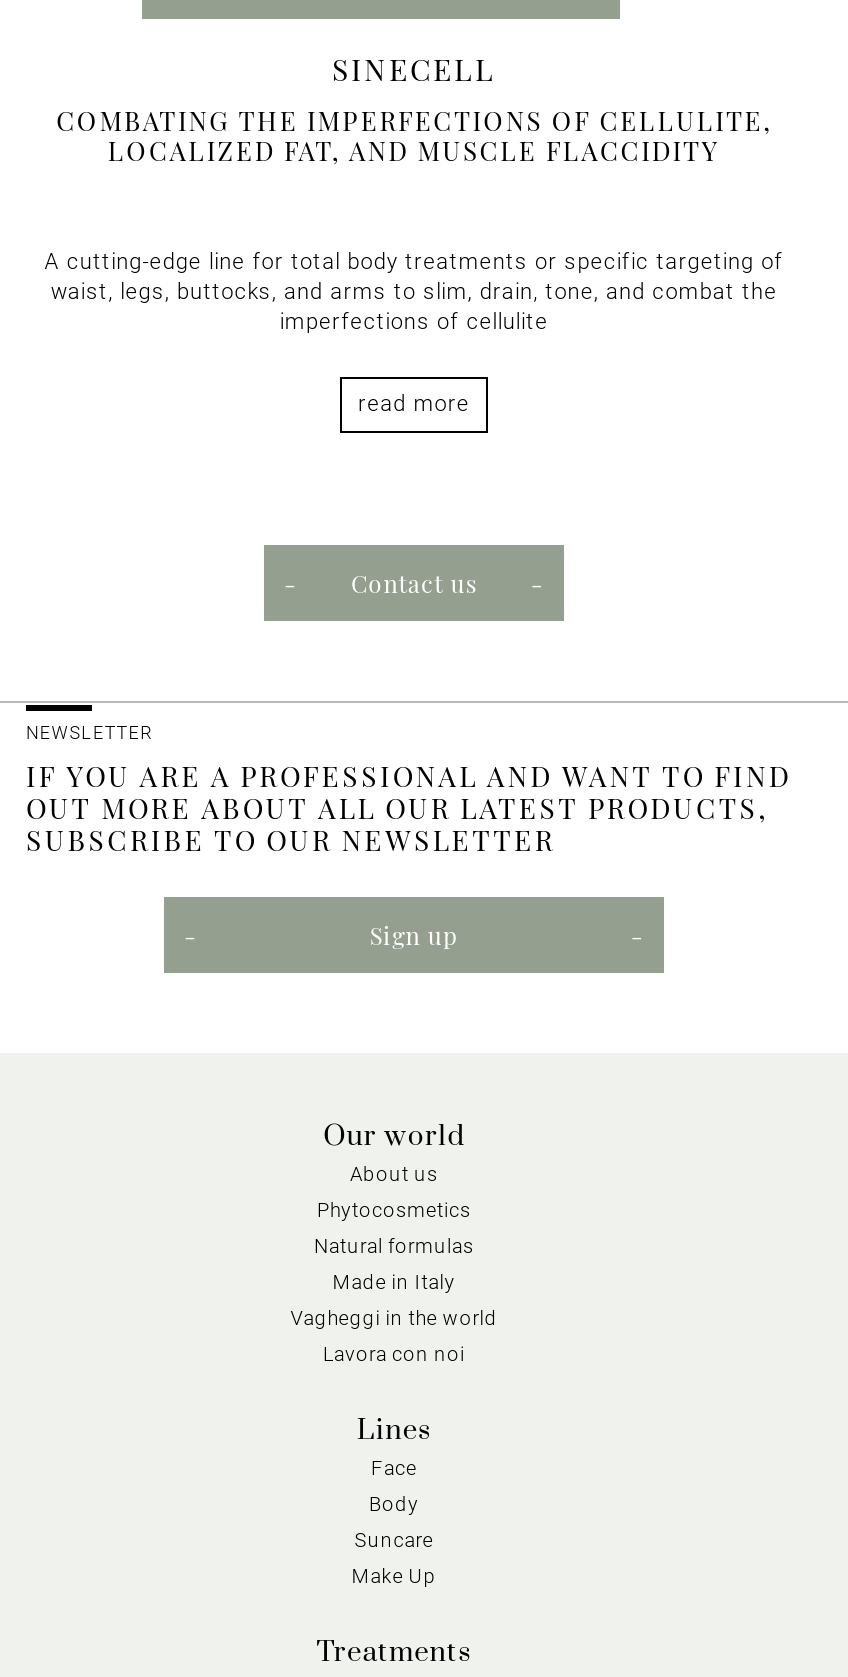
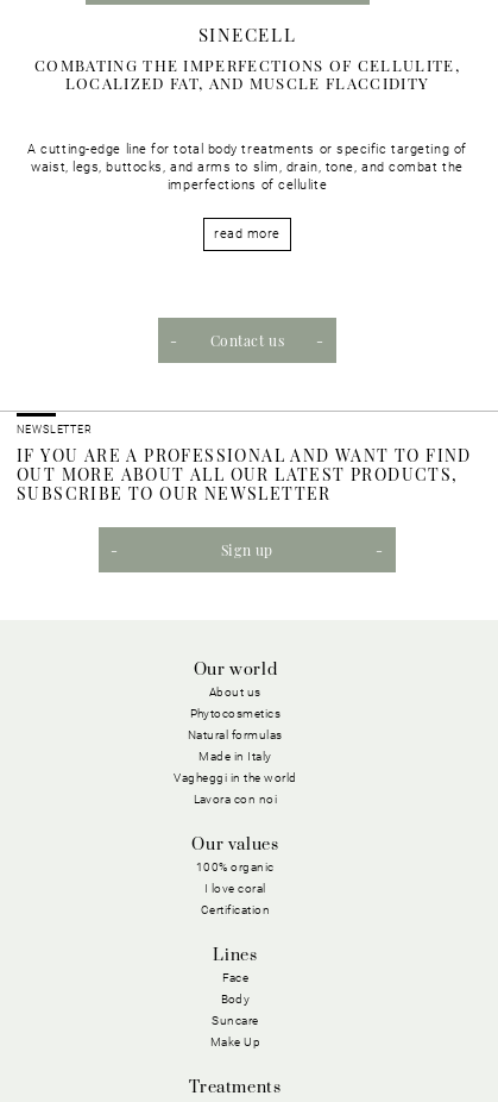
+ Our values
+ 100% organic
+ I love coral
+ Certification
